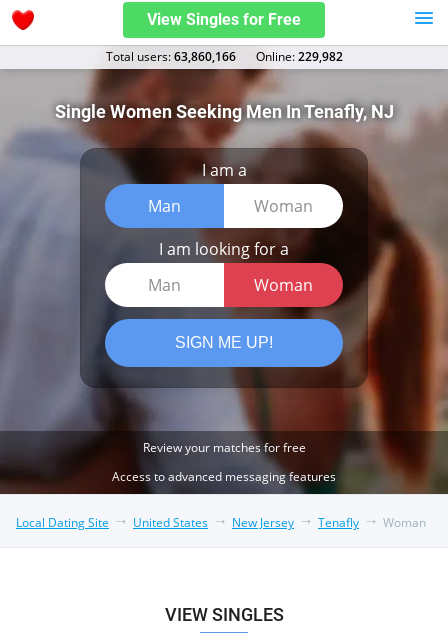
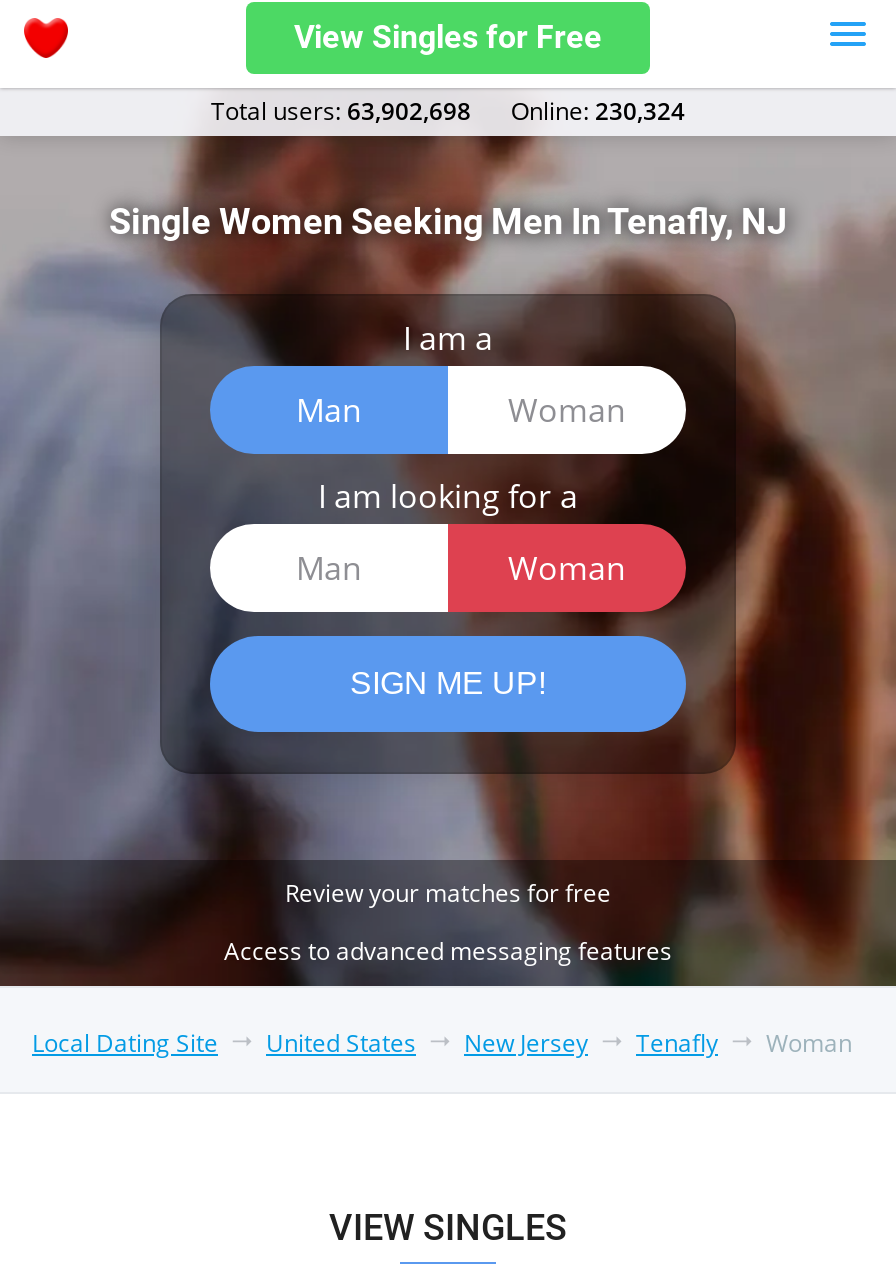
- Total users: 63,860,166
+ Total users: 63,902,698

- Оnline: 229,982
+ Оnline: 230,324
